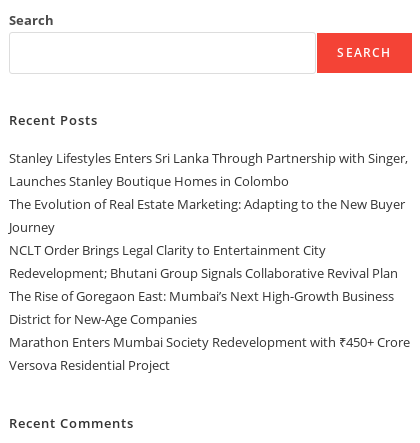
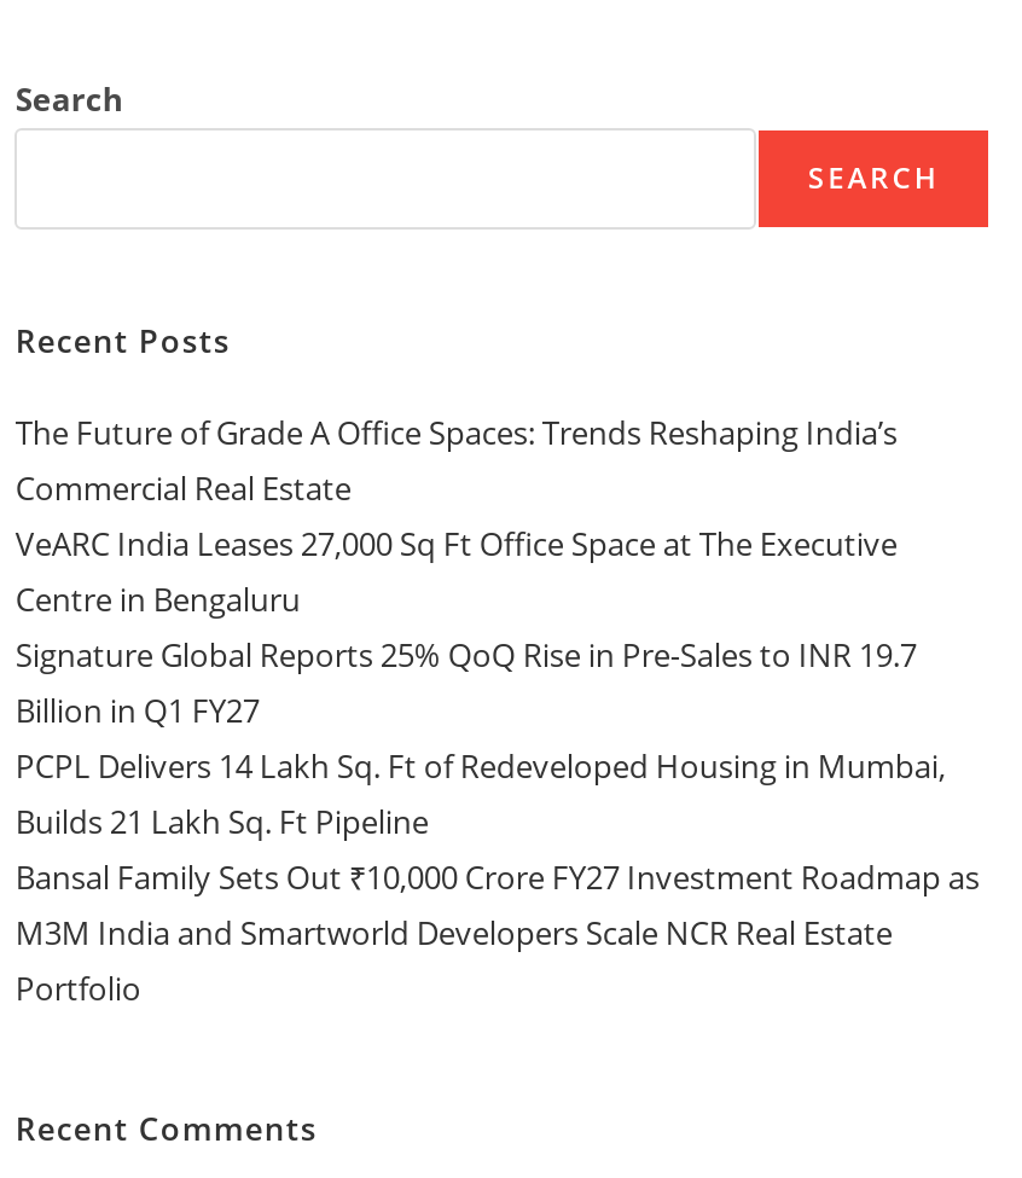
- Stanley Lifestyles Enters Sri Lanka Through Partnership with Singer,
- Launches Stanley Boutique Homes in Colombo
- The Evolution of Real Estate Marketing: Adapting to the New Buyer
- Journey
- NCLT Order Brings Legal Clarity to Entertainment City
- Redevelopment; Bhutani Group Signals Collaborative Revival Plan
- The Rise of Goregaon East: Mumbai’s Next High-Growth Business
- District for New-Age Companies
- Marathon Enters Mumbai Society Redevelopment with ₹450+ Crore
- Versova Residential Project
+ The Future of Grade A Office Spaces: Trends Reshaping India’s
+ Commercial Real Estate
+ VeARC India Leases 27,000 Sq Ft Office Space at The Executive
+ Centre in Bengaluru
+ Signature Global Reports 25% QoQ Rise in Pre-Sales to INR 19.7
+ Billion in Q1 FY27
+ PCPL Delivers 14 Lakh Sq. Ft of Redeveloped Housing in Mumbai,
+ Builds 21 Lakh Sq. Ft Pipeline
+ Bansal Family Sets Out ₹10,000 Crore FY27 Investment Roadmap as
+ M3M India and Smartworld Developers Scale NCR Real Estate
+ Portfolio
